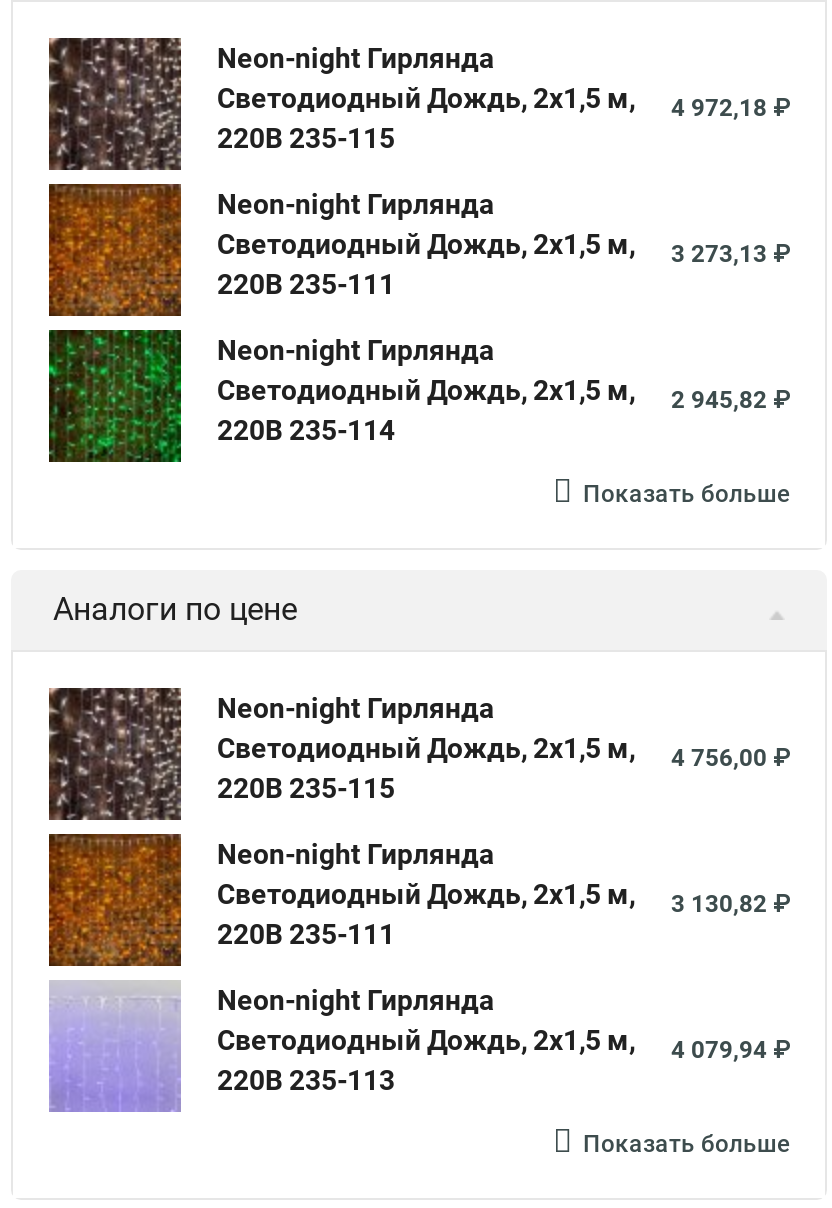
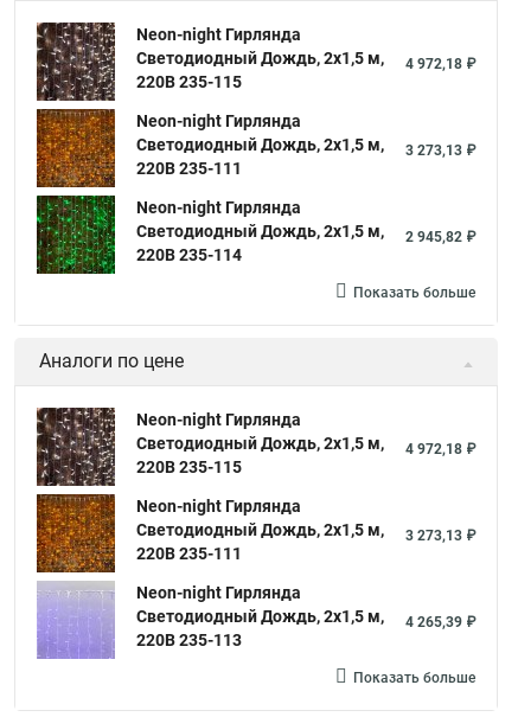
- Светодиодный Дождь, 2х1,5 м, 4 756,00 ₽
+ Светодиодный Дождь, 2х1,5 м, 4 972,18 ₽

- Светодиодный Дождь, 2х1,5 м, 3 130,82 ₽
+ Светодиодный Дождь, 2х1,5 м, 3 273,13 ₽

- Светодиодный Дождь, 2х1,5 м, 4 079,94 ₽
+ Светодиодный Дождь, 2х1,5 м, 4 265,39 ₽
